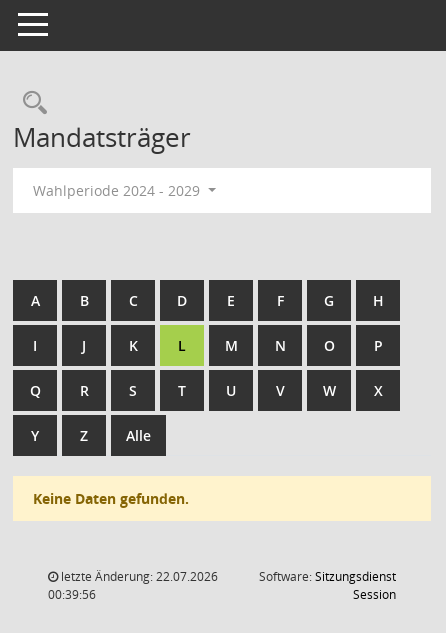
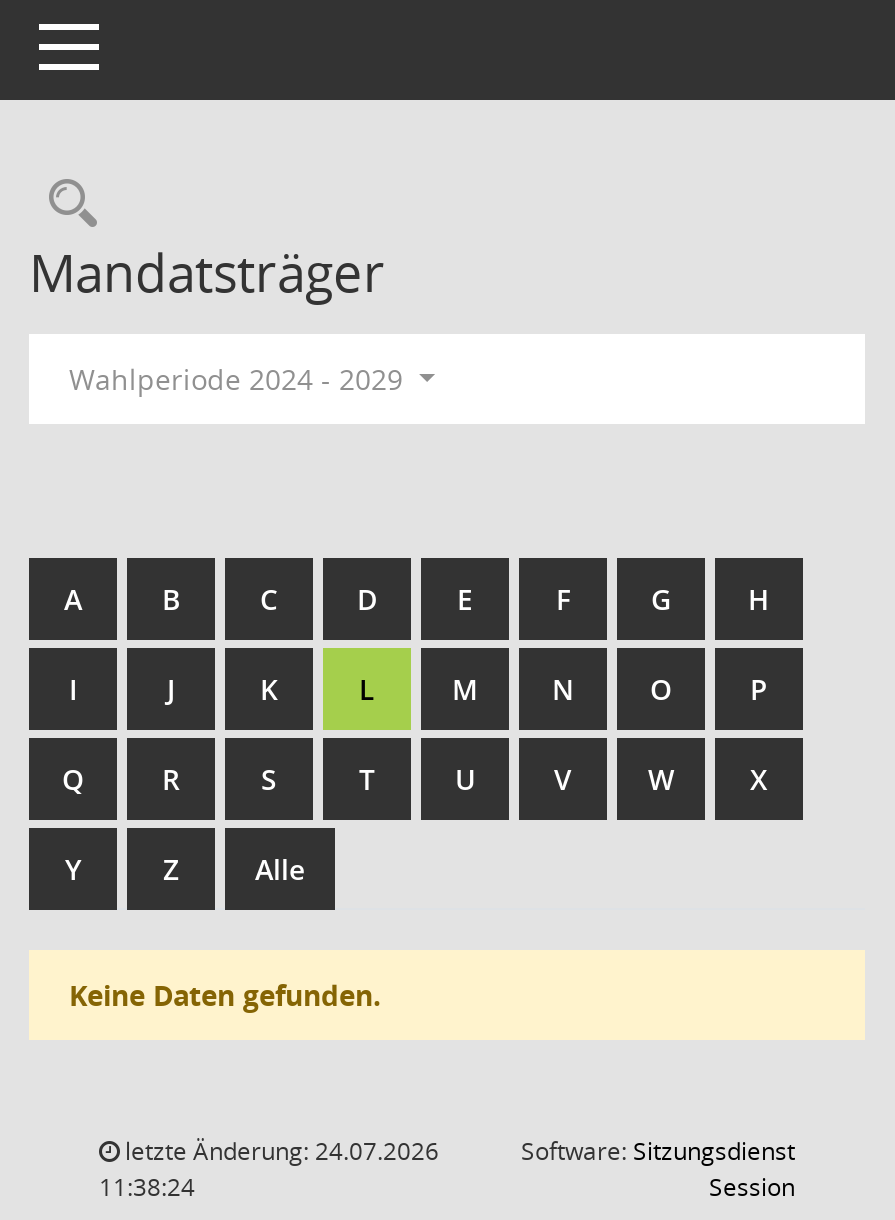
- letzte Änderung: 22.07.2026
+ letzte Änderung: 24.07.2026

- 00:39:56
+ 11:38:24
